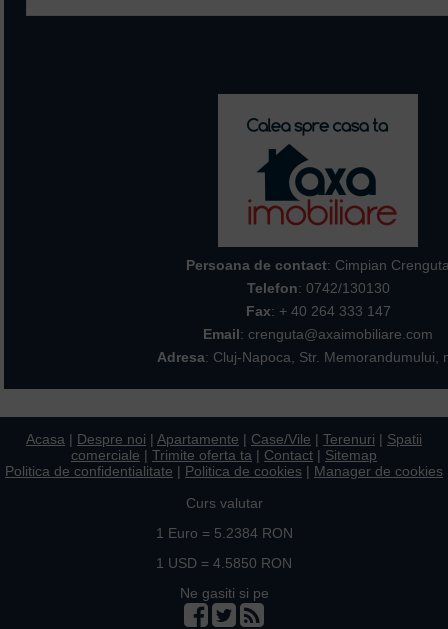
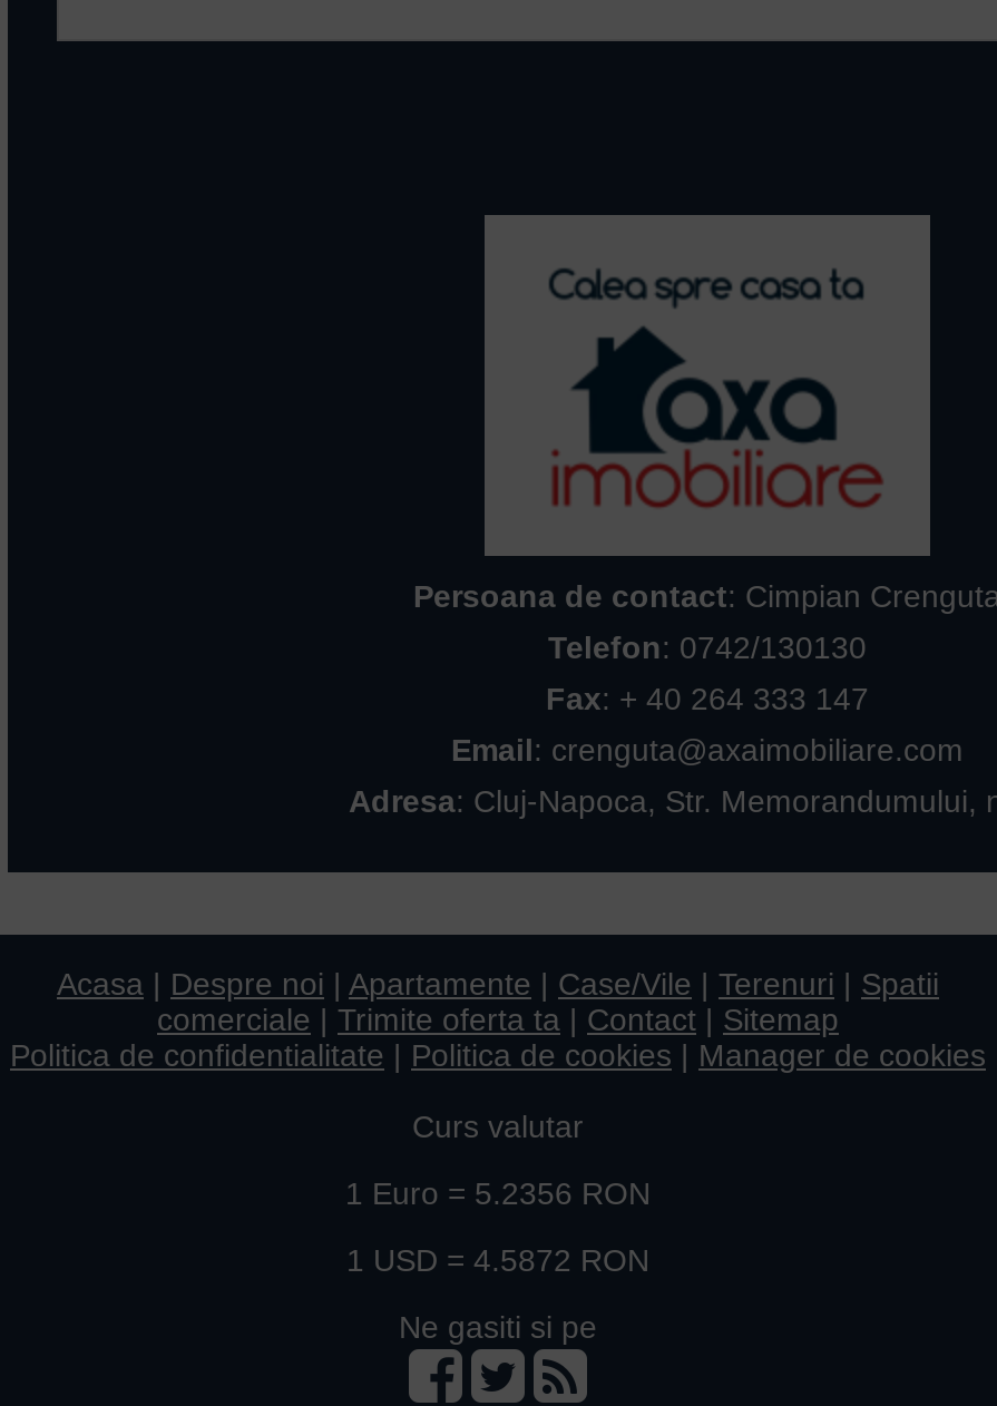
- 1 Euro = 5.2384 RON
+ 1 Euro = 5.2356 RON

- 1 USD = 4.5850 RON
+ 1 USD = 4.5872 RON
